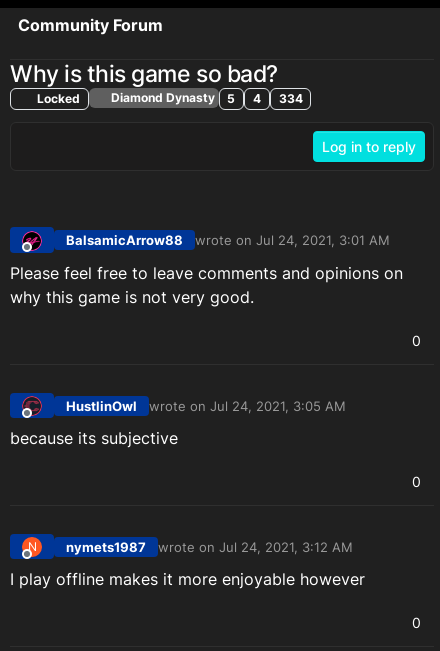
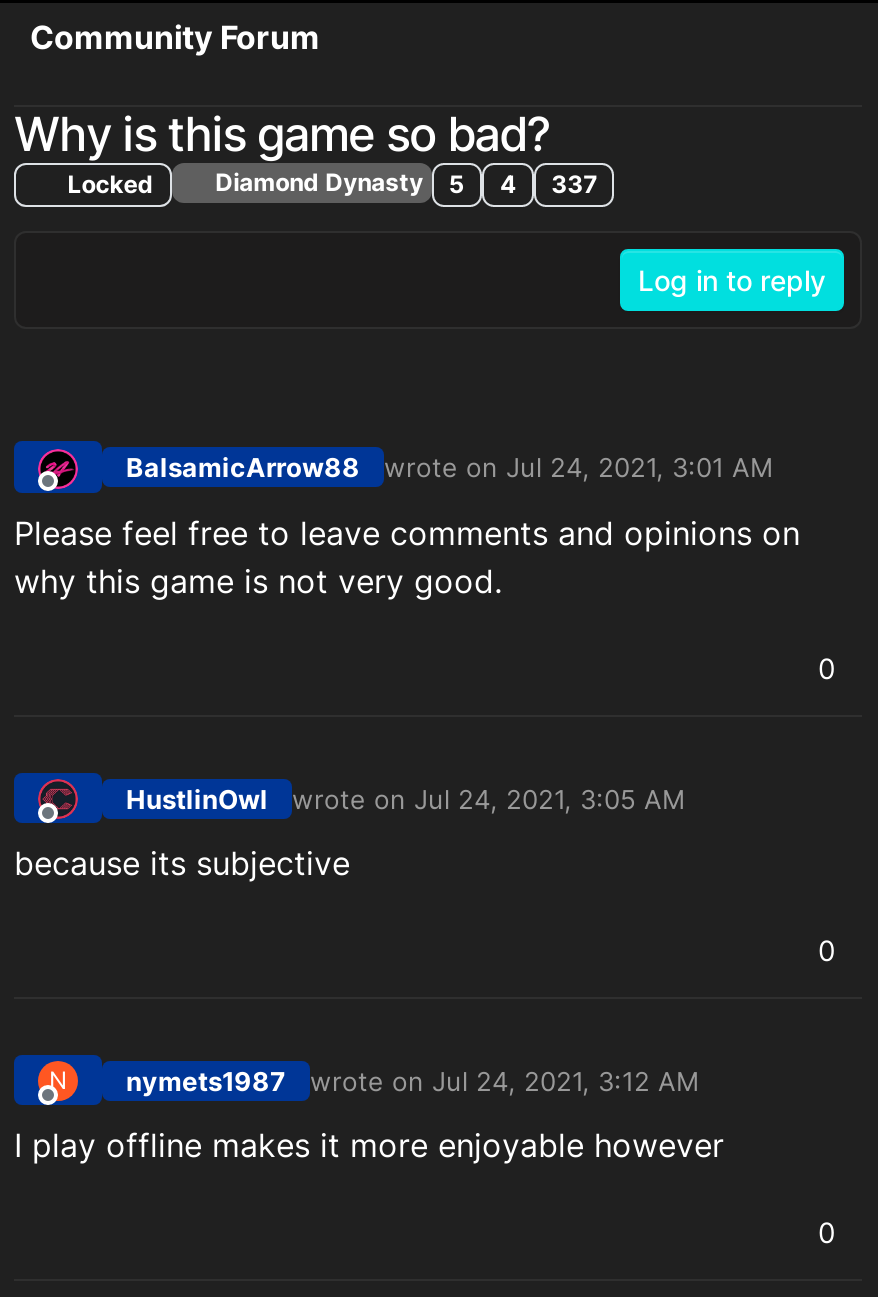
- Locked Diamond Dynasty 5 4 334
+ Locked Diamond Dynasty 5 4 337
